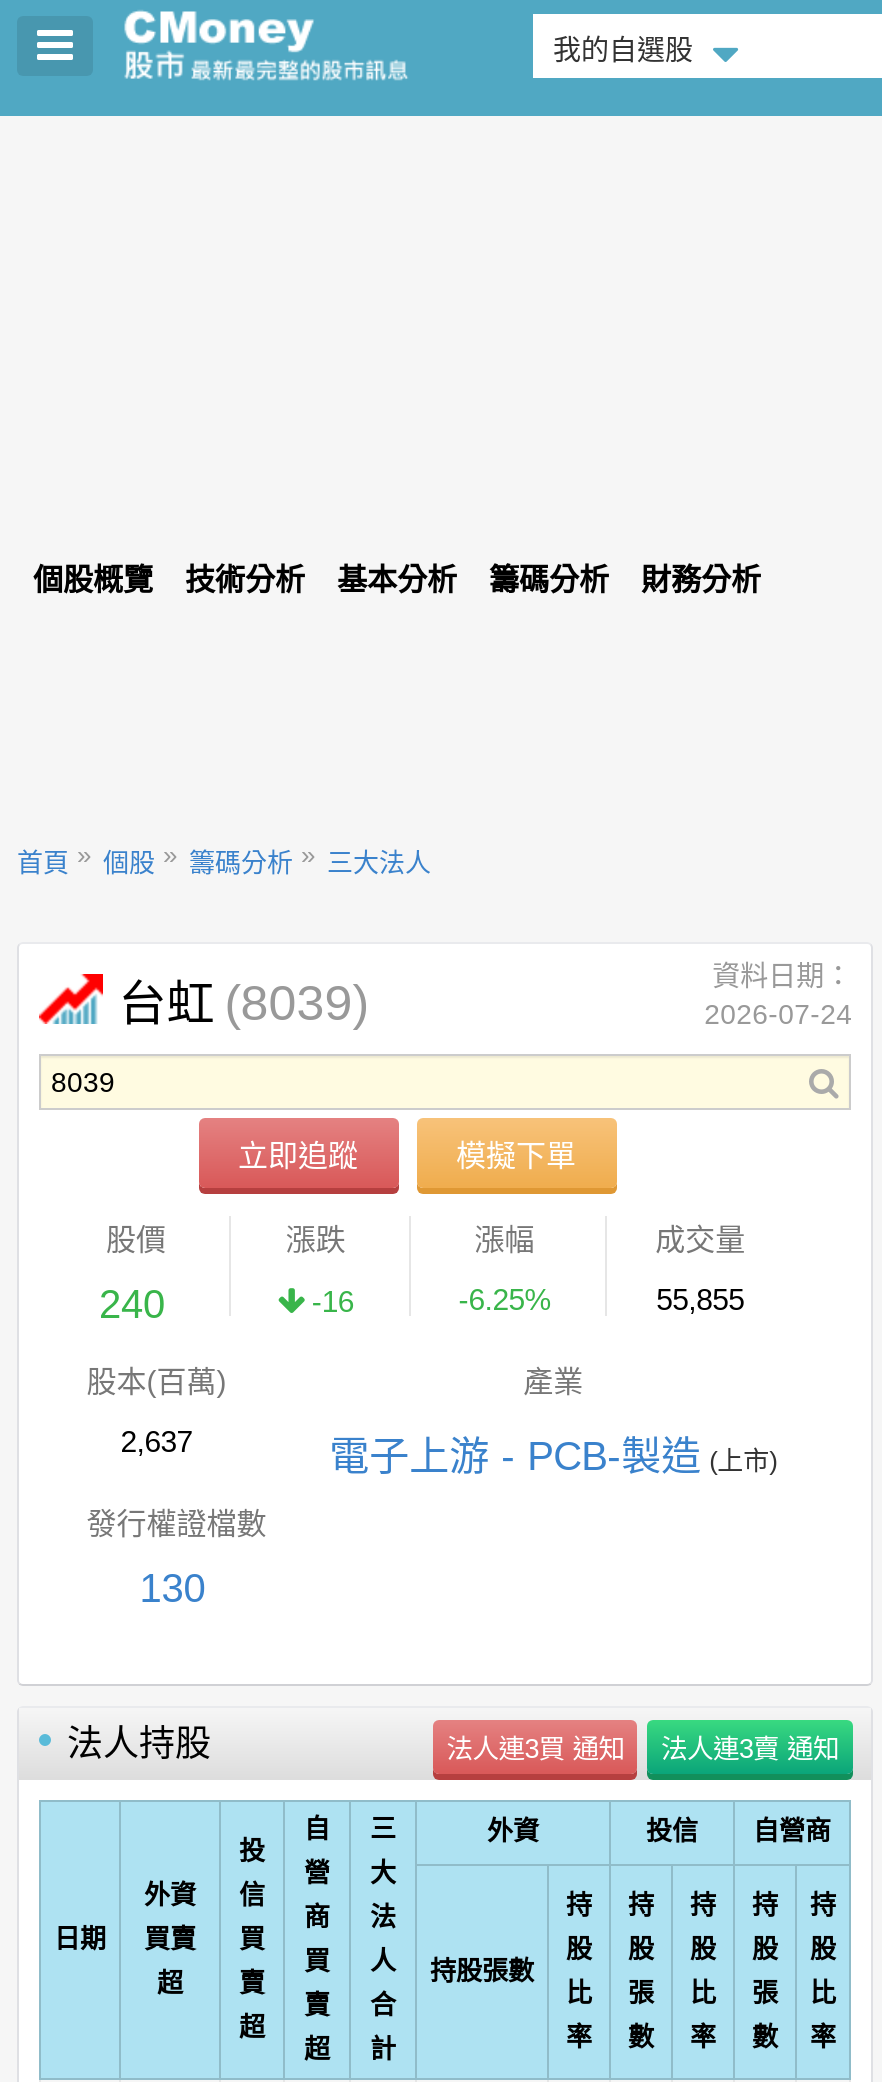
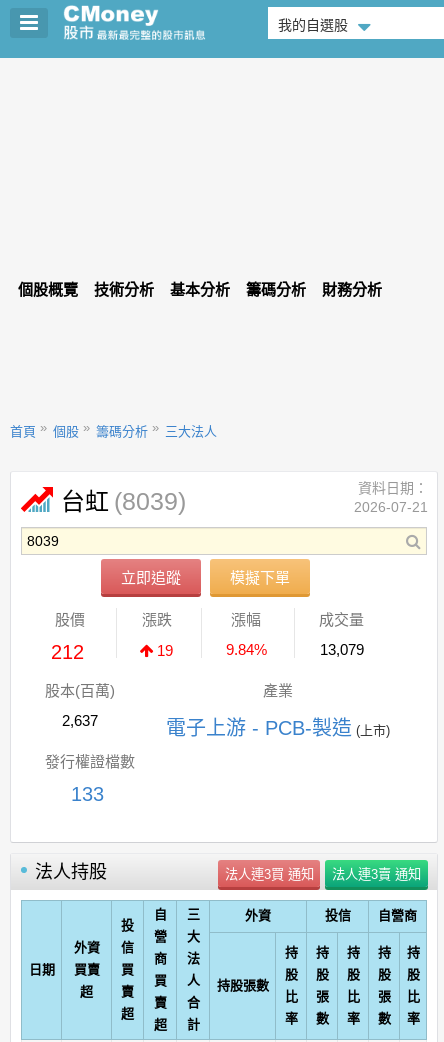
- 2026-07-24
+ 2026-07-21

- 240
+ 212

- -16
+ 19

- -6.25%
+ 9.84%

- 55,855
+ 13,079

- 130
+ 133
